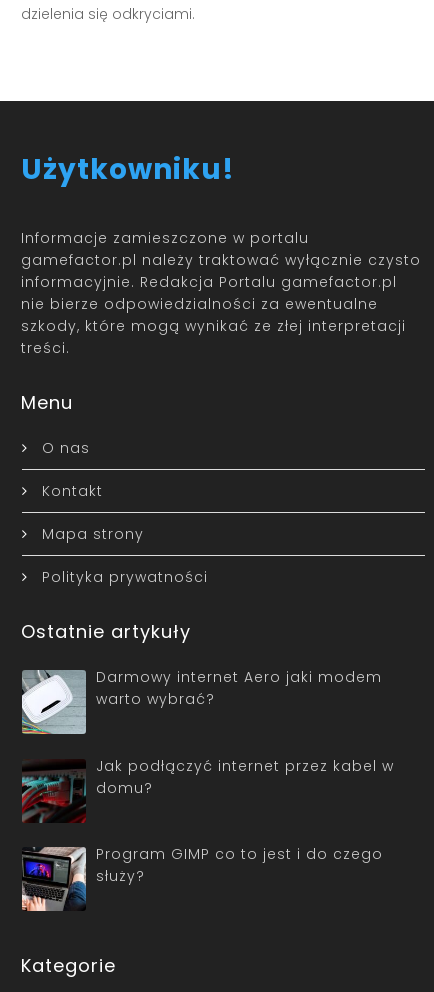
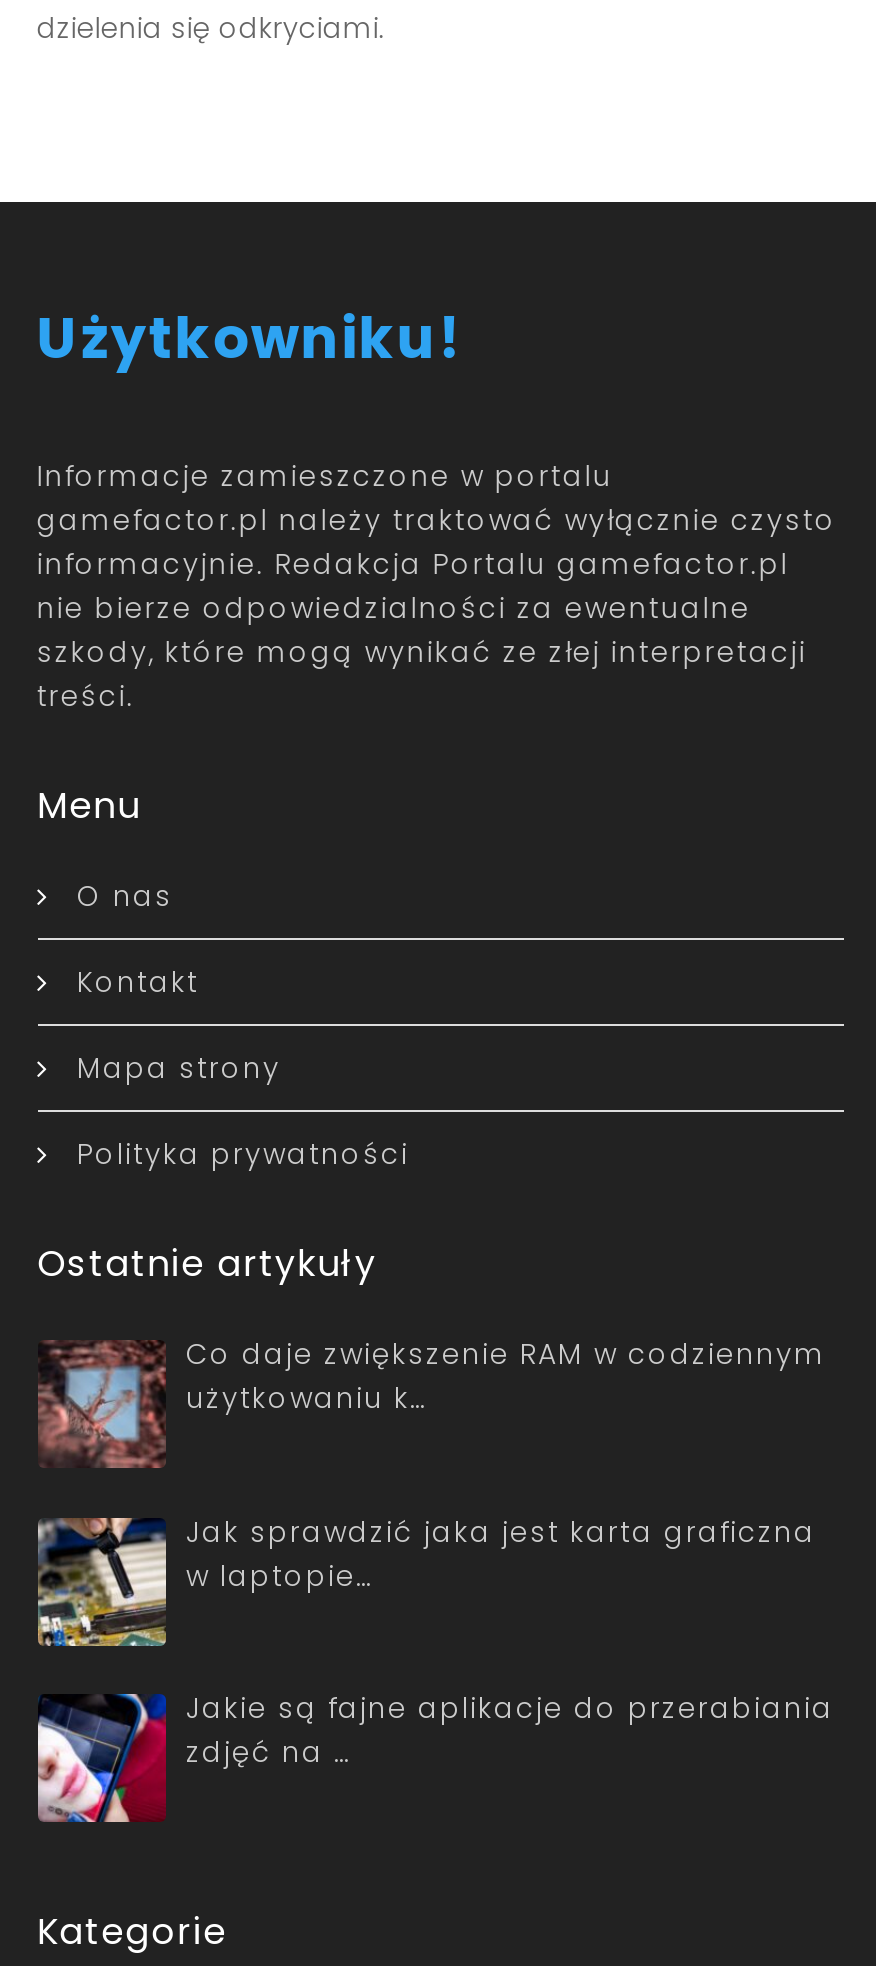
- [image]
- Darmowy internet Aero jaki modem
- warto wybrać?
+ [image]
+ Co daje zwiększenie RAM w codziennym
+ użytkowaniu k…

- [image]
- Jak podłączyć internet przez kabel w
- domu?
+ [image]
+ Jak sprawdzić jaka jest karta graficzna
+ w laptopie…

- [image]
- Program GIMP co to jest i do czego
- służy?
+ [image]
+ Jakie są fajne aplikacje do przerabiania
+ zdjęć na …
